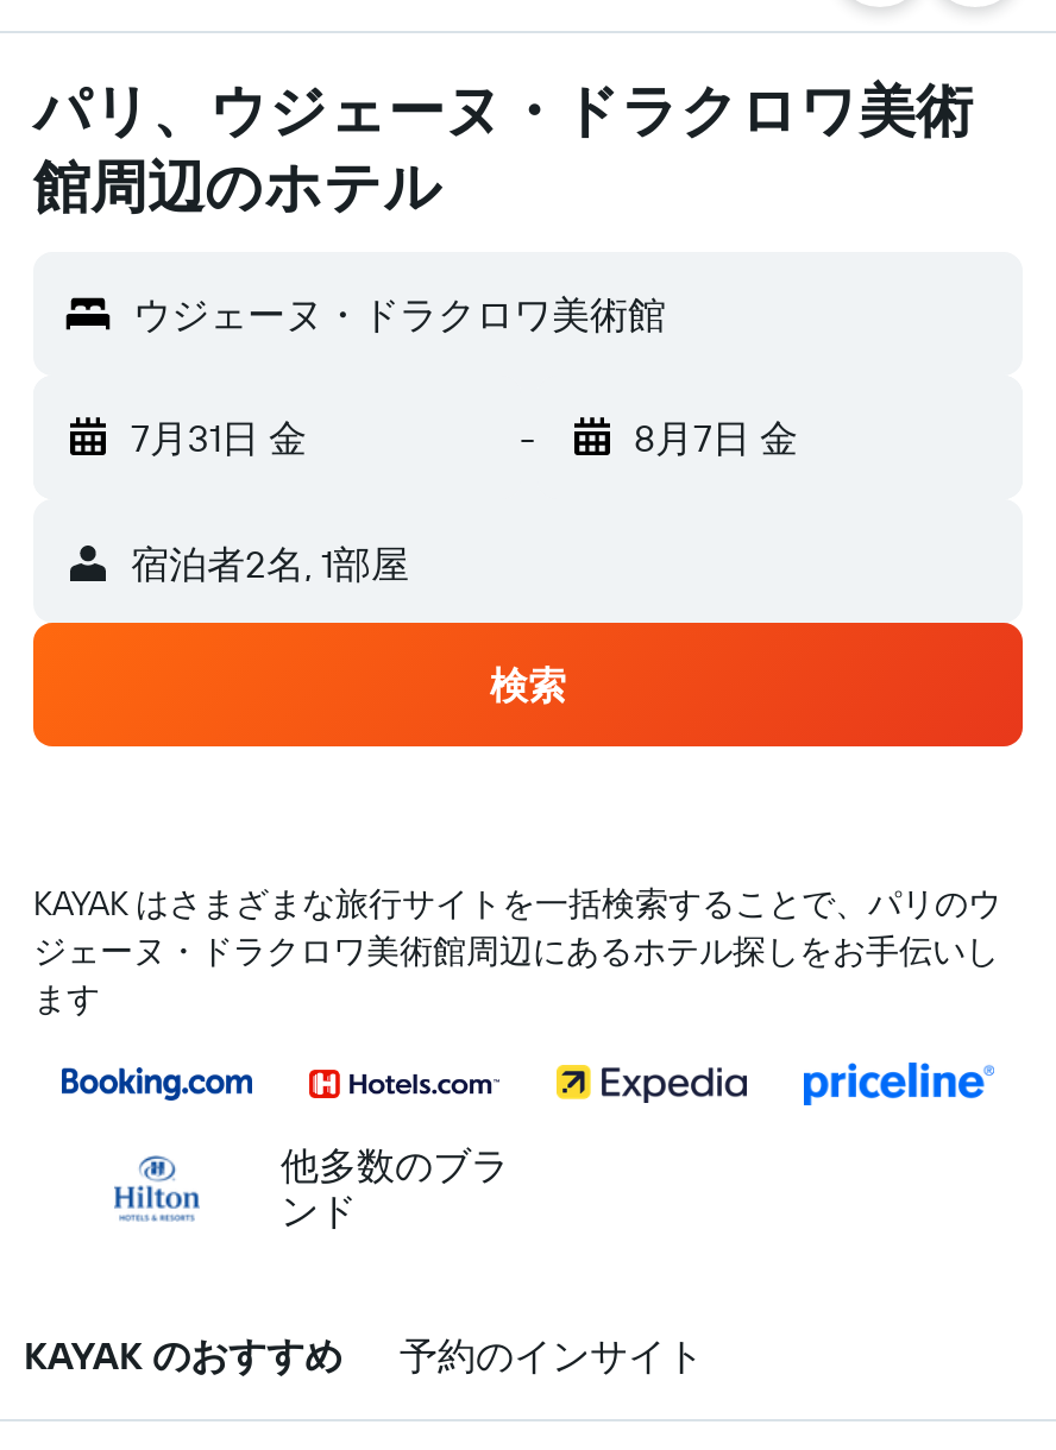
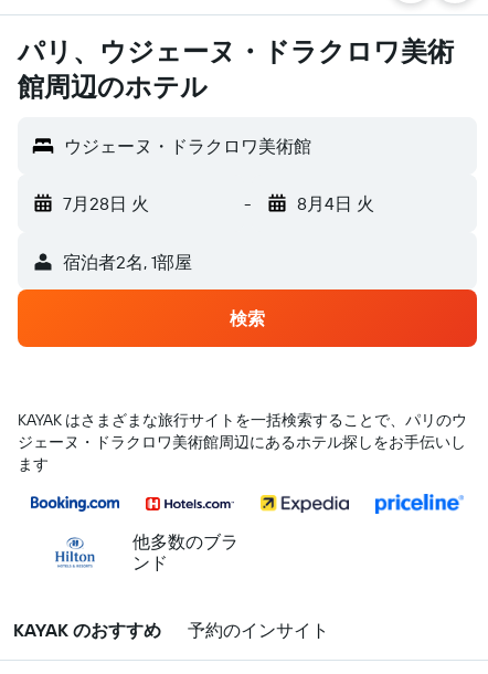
- 7月31日 金
+ 7月28日 火

- 8月7日 金
+ 8月4日 火
